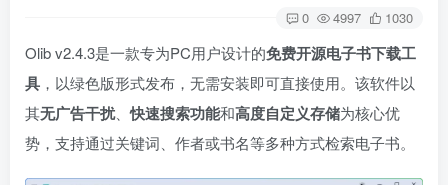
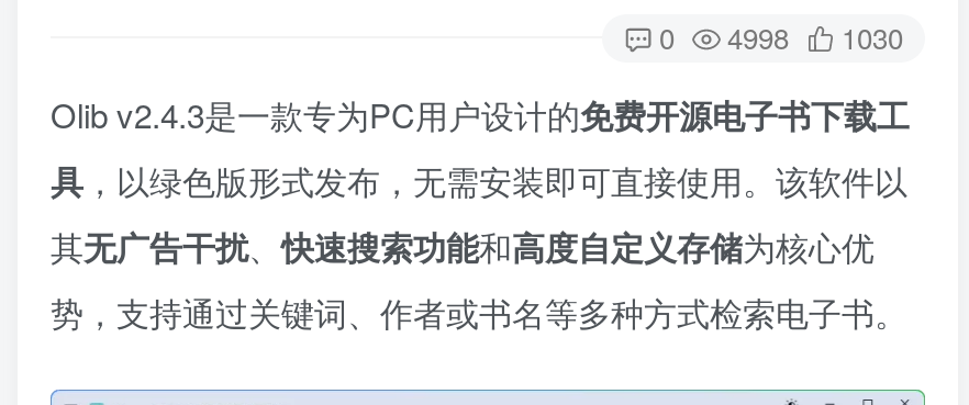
- 0 4997 1030
+ 0 4998 1030
